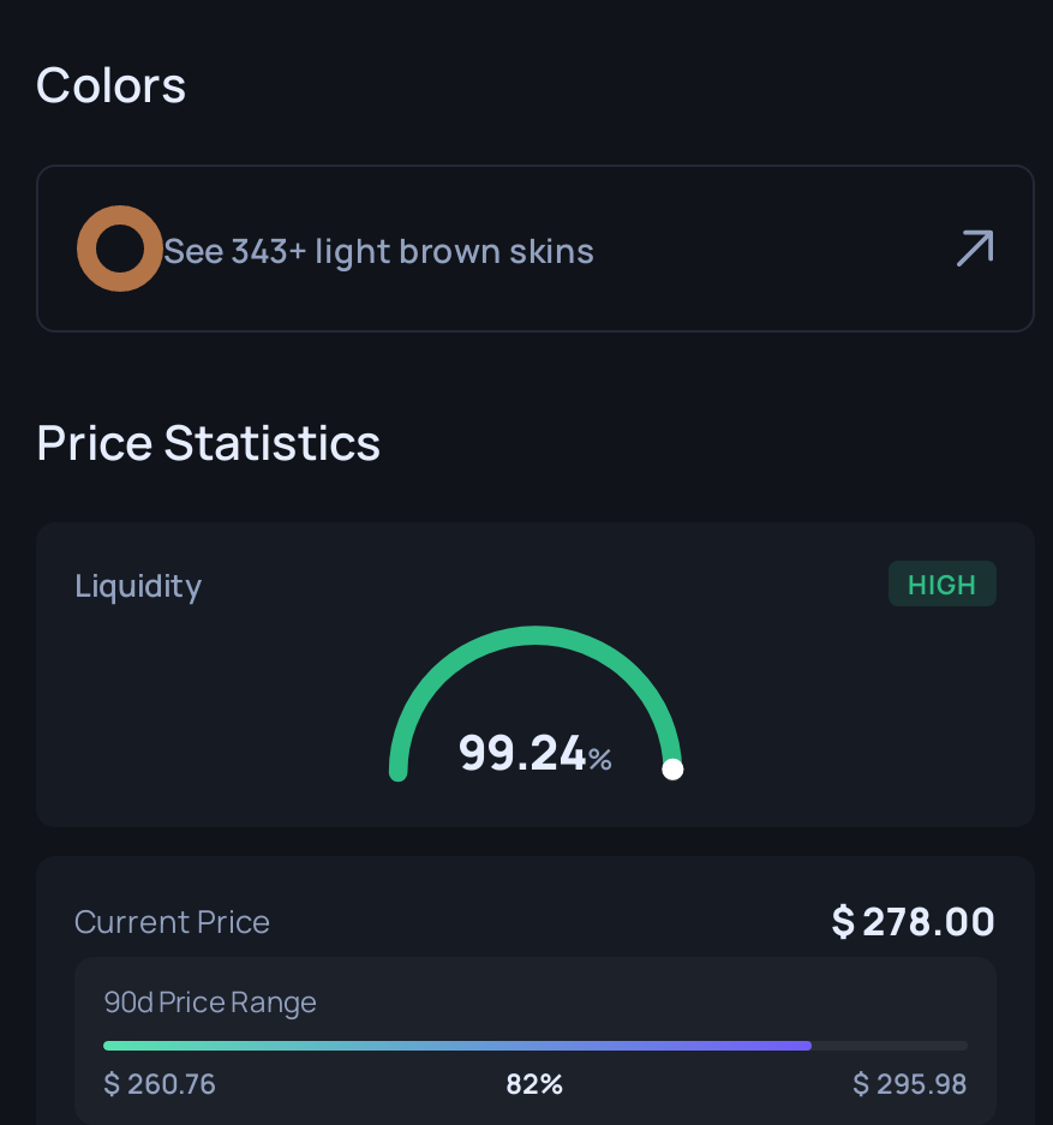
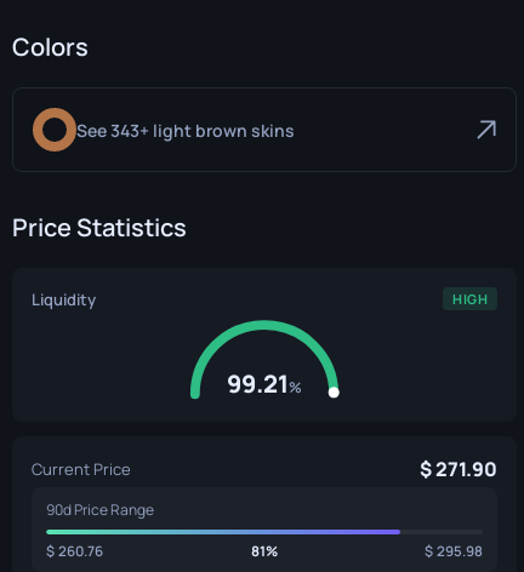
- 99.24%
+ 99.21%

- 278.00
+ 271.90

- 82%
+ 81%
